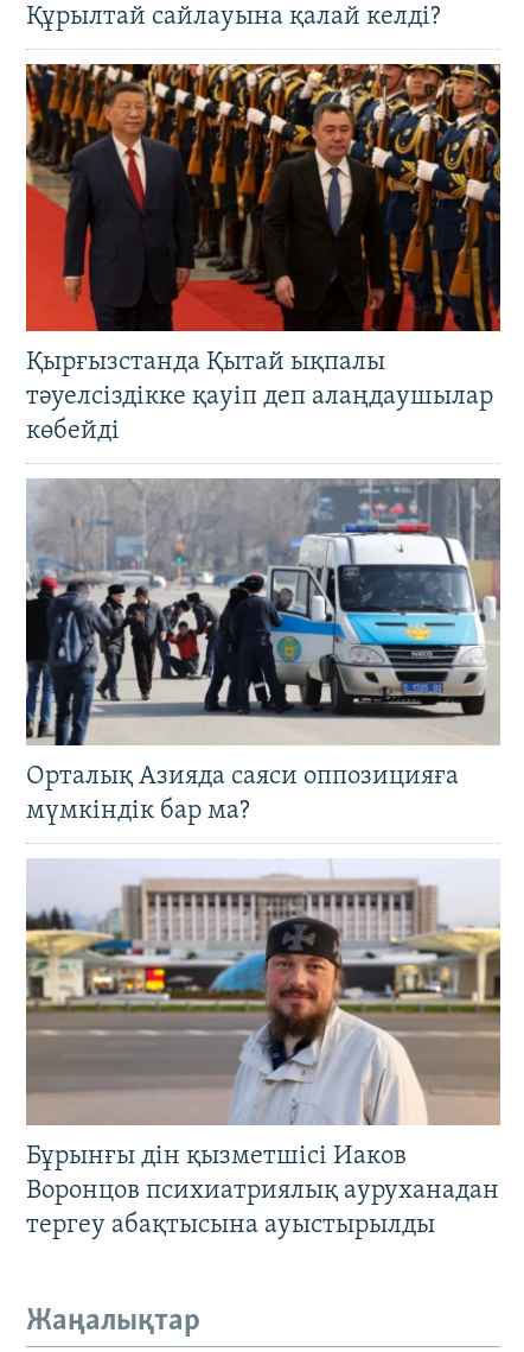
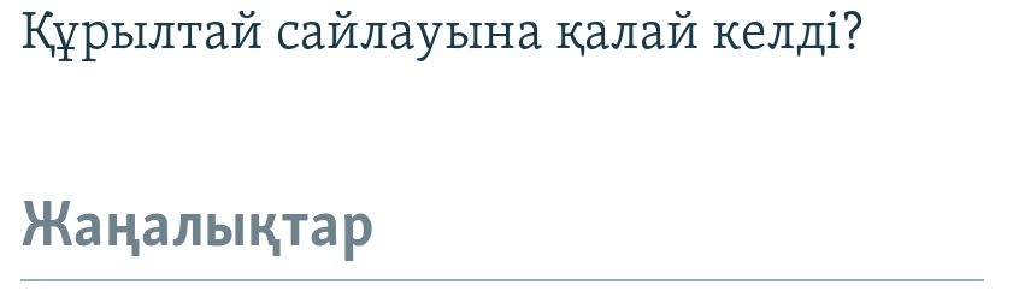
- [image]
- Қырғызстанда Қытай ықпалы
- тәуелсіздікке қауіп деп алаңдаушылар
- көбейді

- [image]
- Орталық Азияда саяси оппозицияға
- мүмкіндік бар ма?

- [image]
- Бұрынғы дін қызметшісі Иаков
- Воронцов психиатриялық ауруханадан
- тергеу абақтысына ауыстырылды
